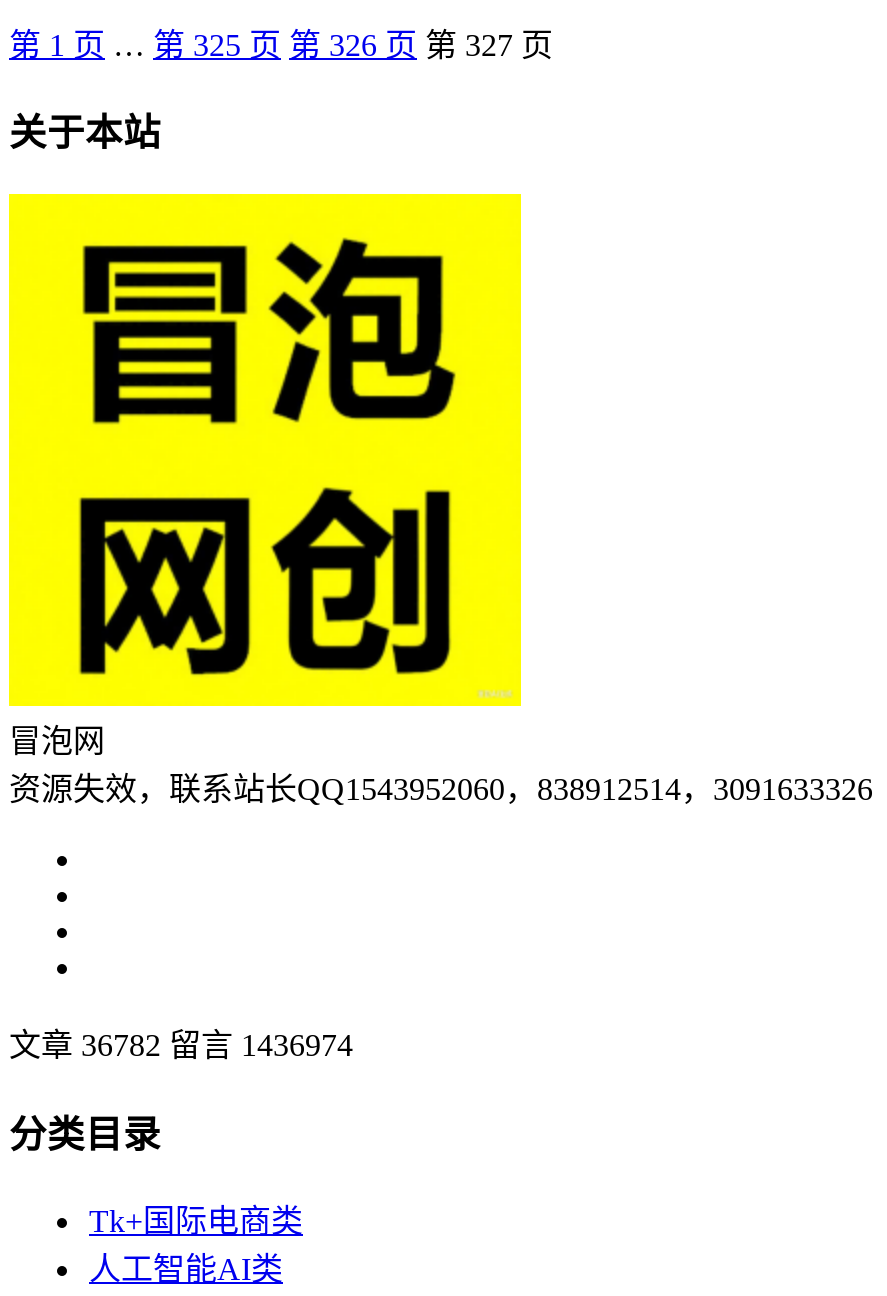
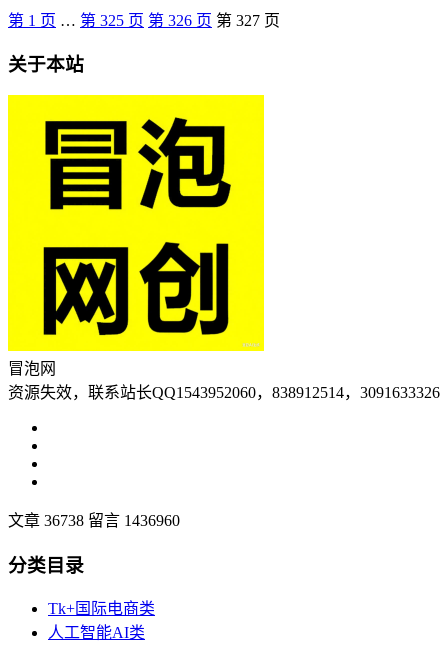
- 文章 36782 留言 1436974
+ 文章 36738 留言 1436960
